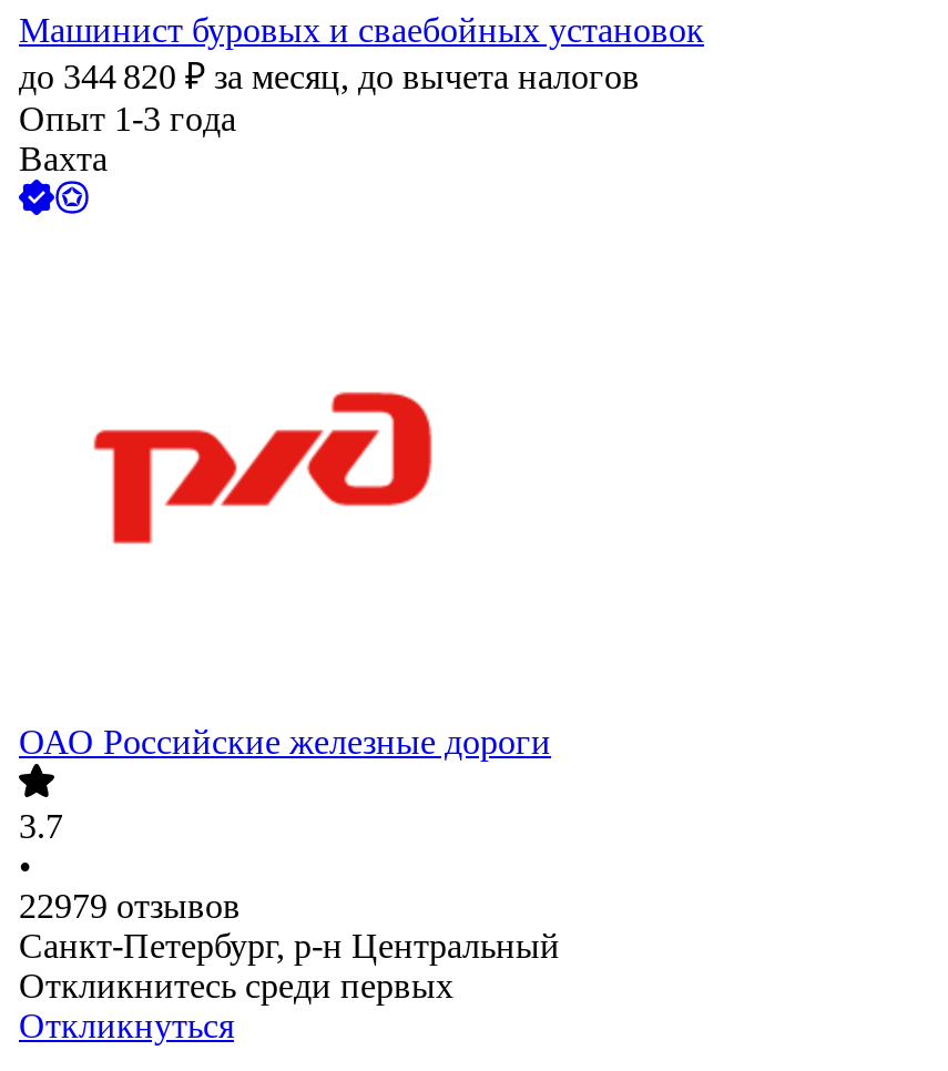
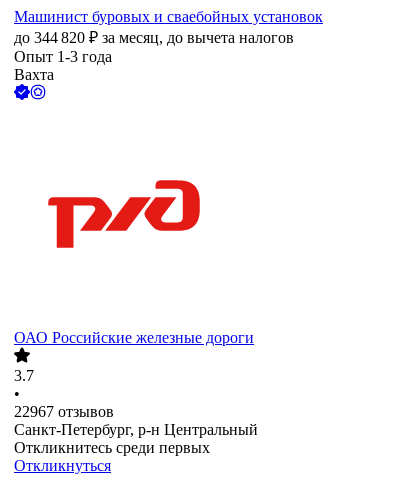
- 22979 отзывов
+ 22967 отзывов
